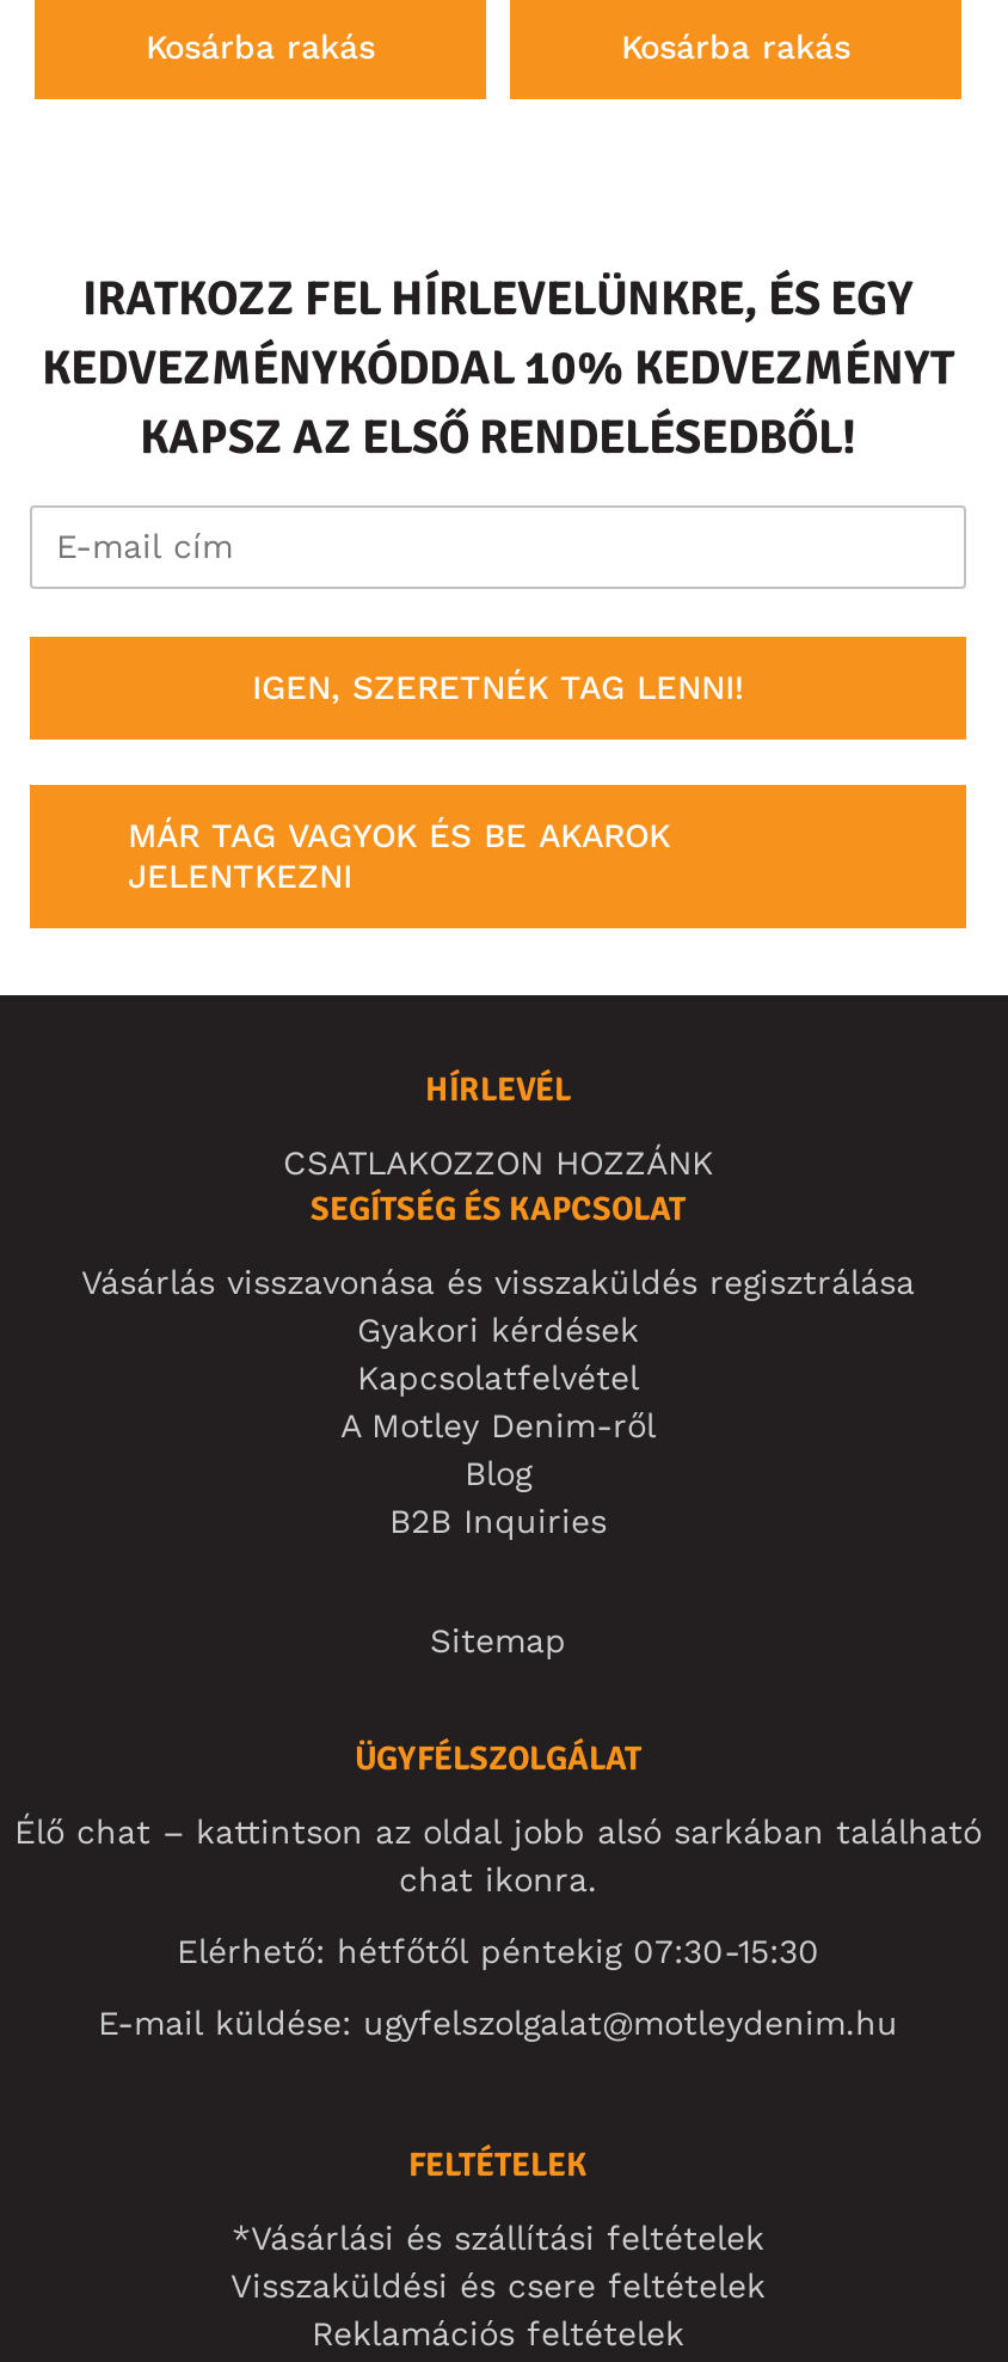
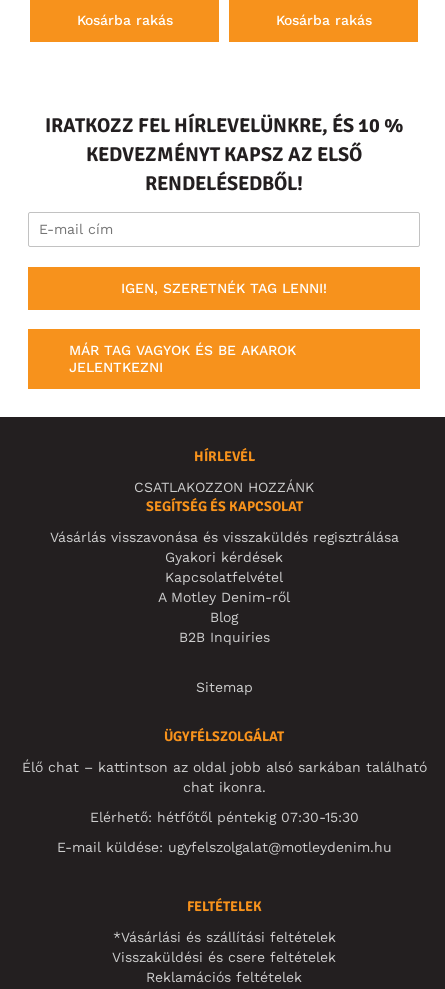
- IRATKOZZ FEL HÍRLEVELÜNKRE, ÉS EGY
- KEDVEZMÉNYKÓDDAL 10% KEDVEZMÉNYT
- KAPSZ AZ ELSŐ RENDELÉSEDBŐL!
+ IRATKOZZ FEL HÍRLEVELÜNKRE, ÉS 10 %
+ KEDVEZMÉNYT KAPSZ AZ ELSŐ
+ RENDELÉSEDBŐL!
